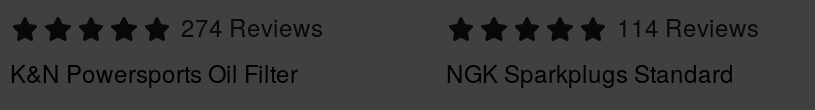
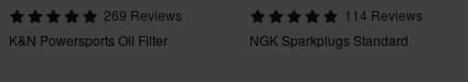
- 274 Reviews
+ 269 Reviews
